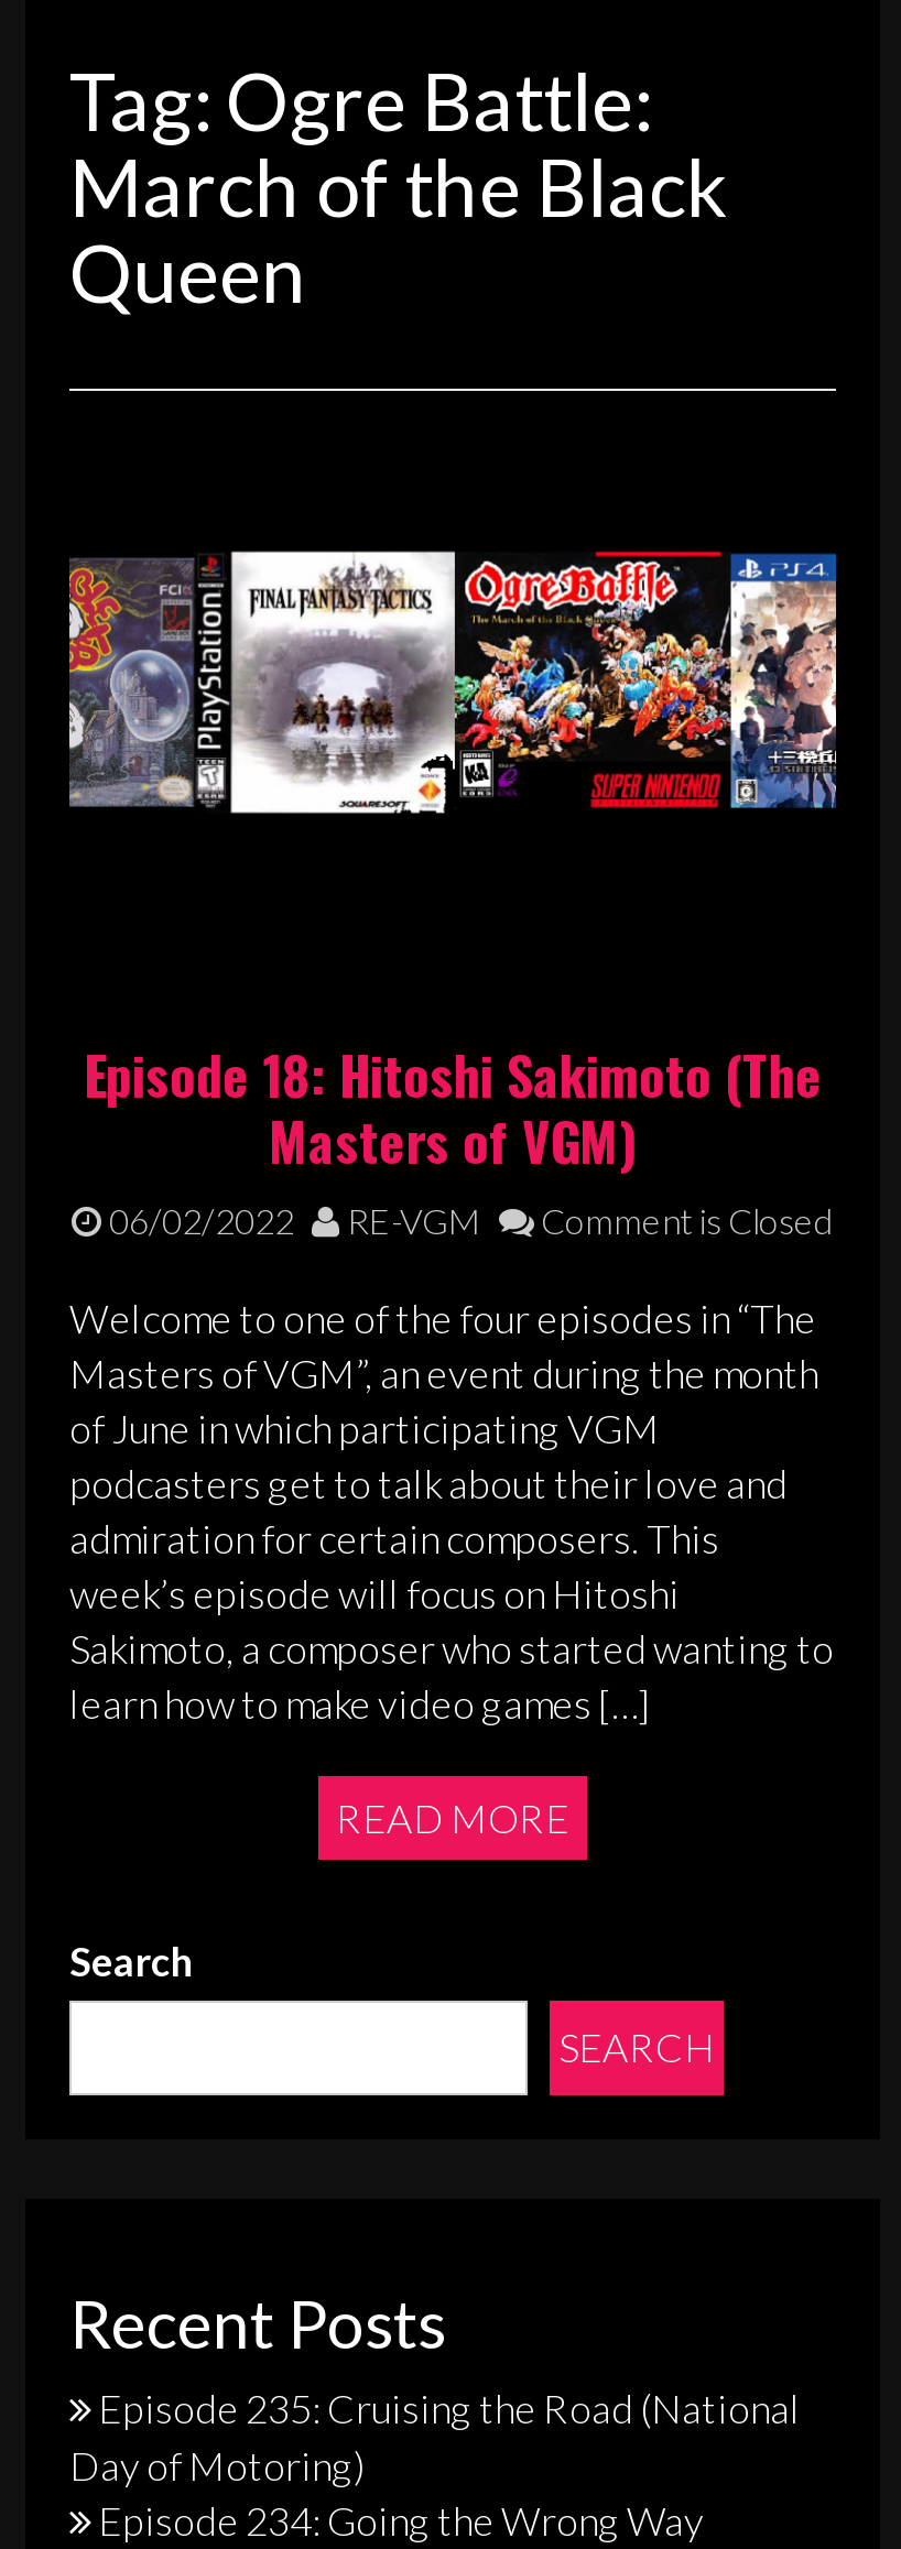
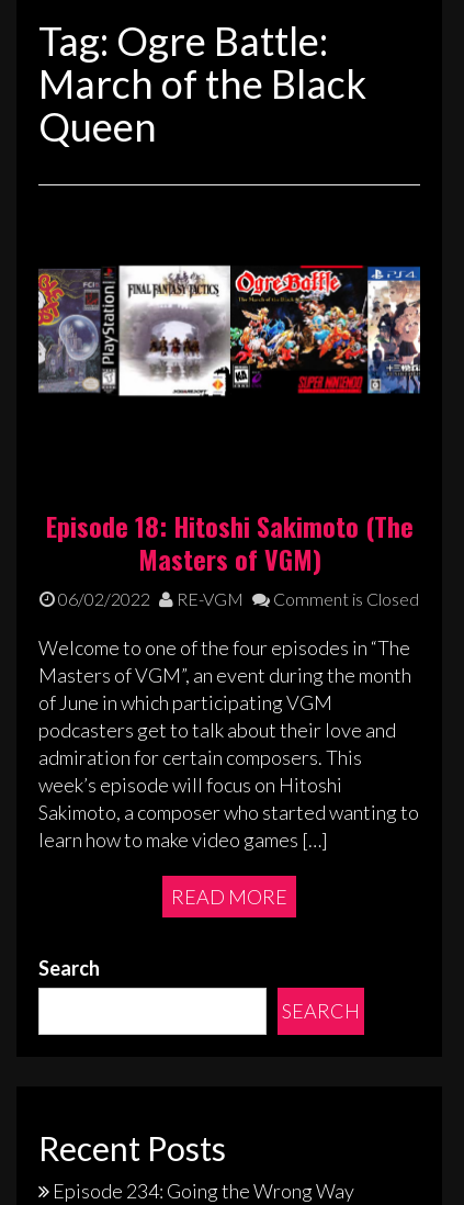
- Episode 235: Cruising the Road (National
- Day of Motoring)
